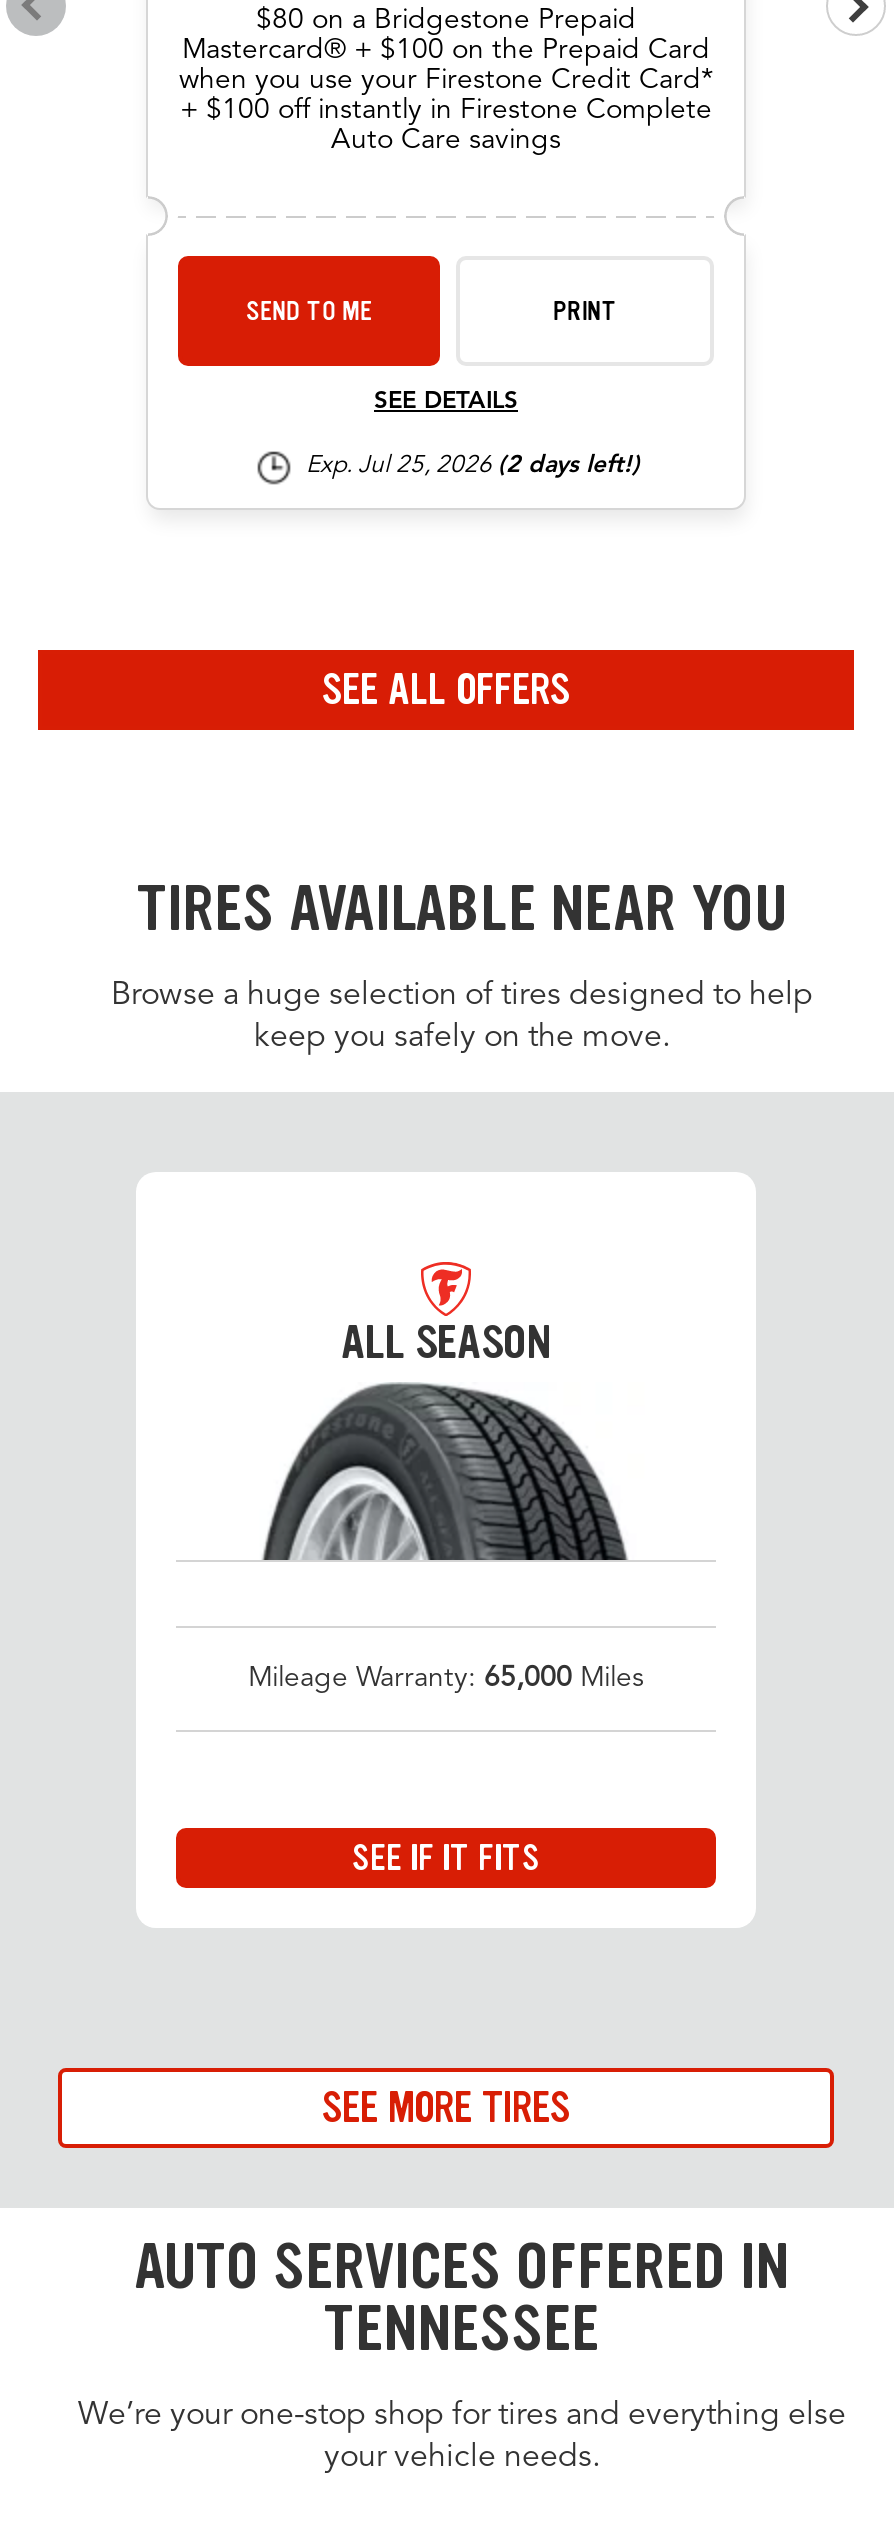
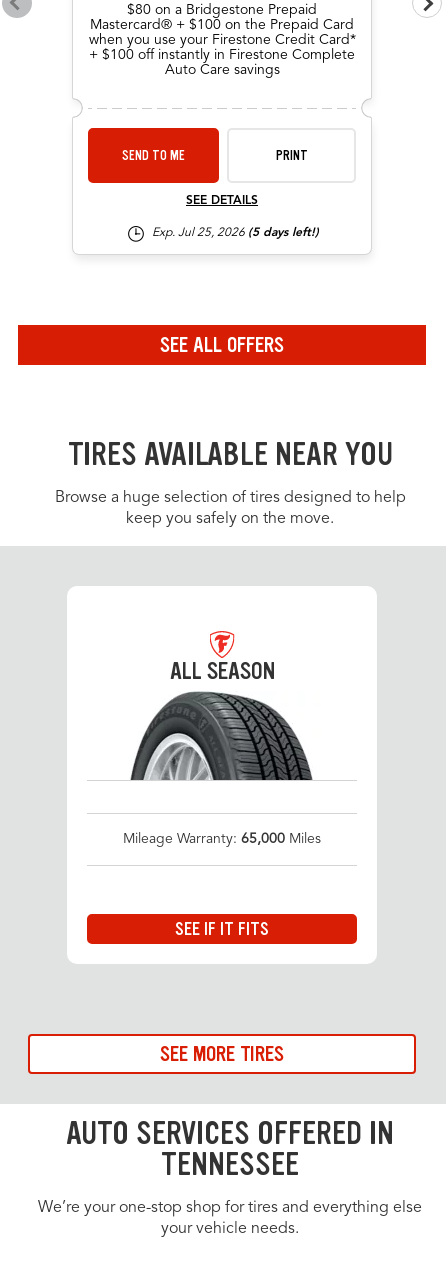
- Exp. Jul 25, 2026 (2 days left!)
+ Exp. Jul 25, 2026 (5 days left!)
